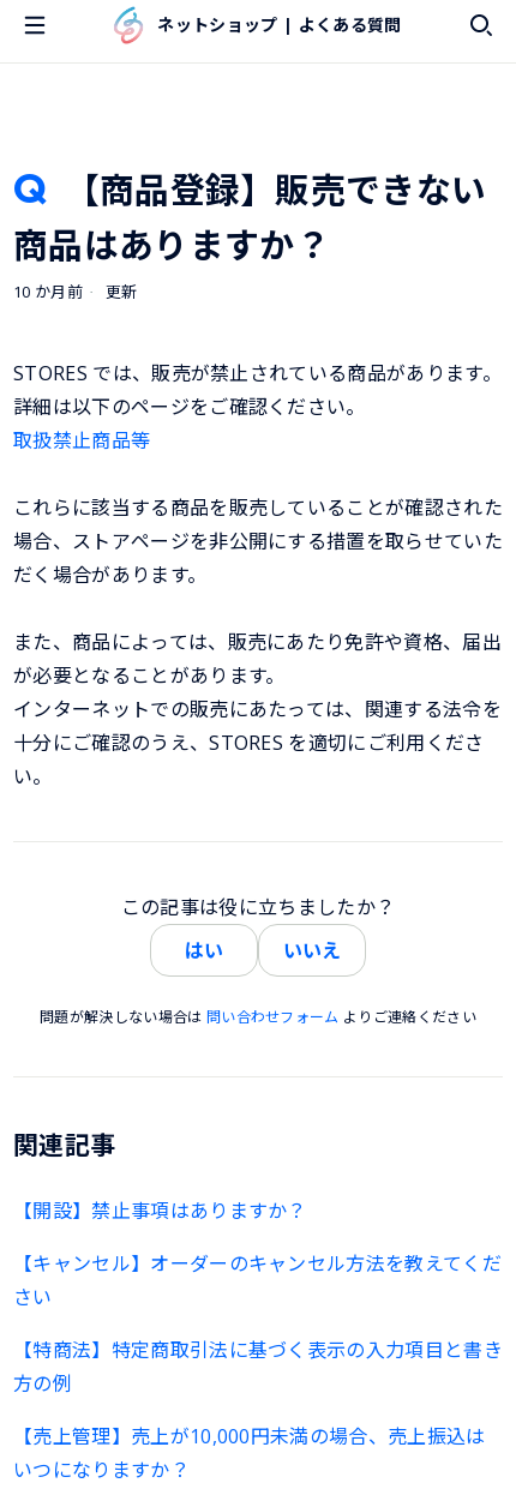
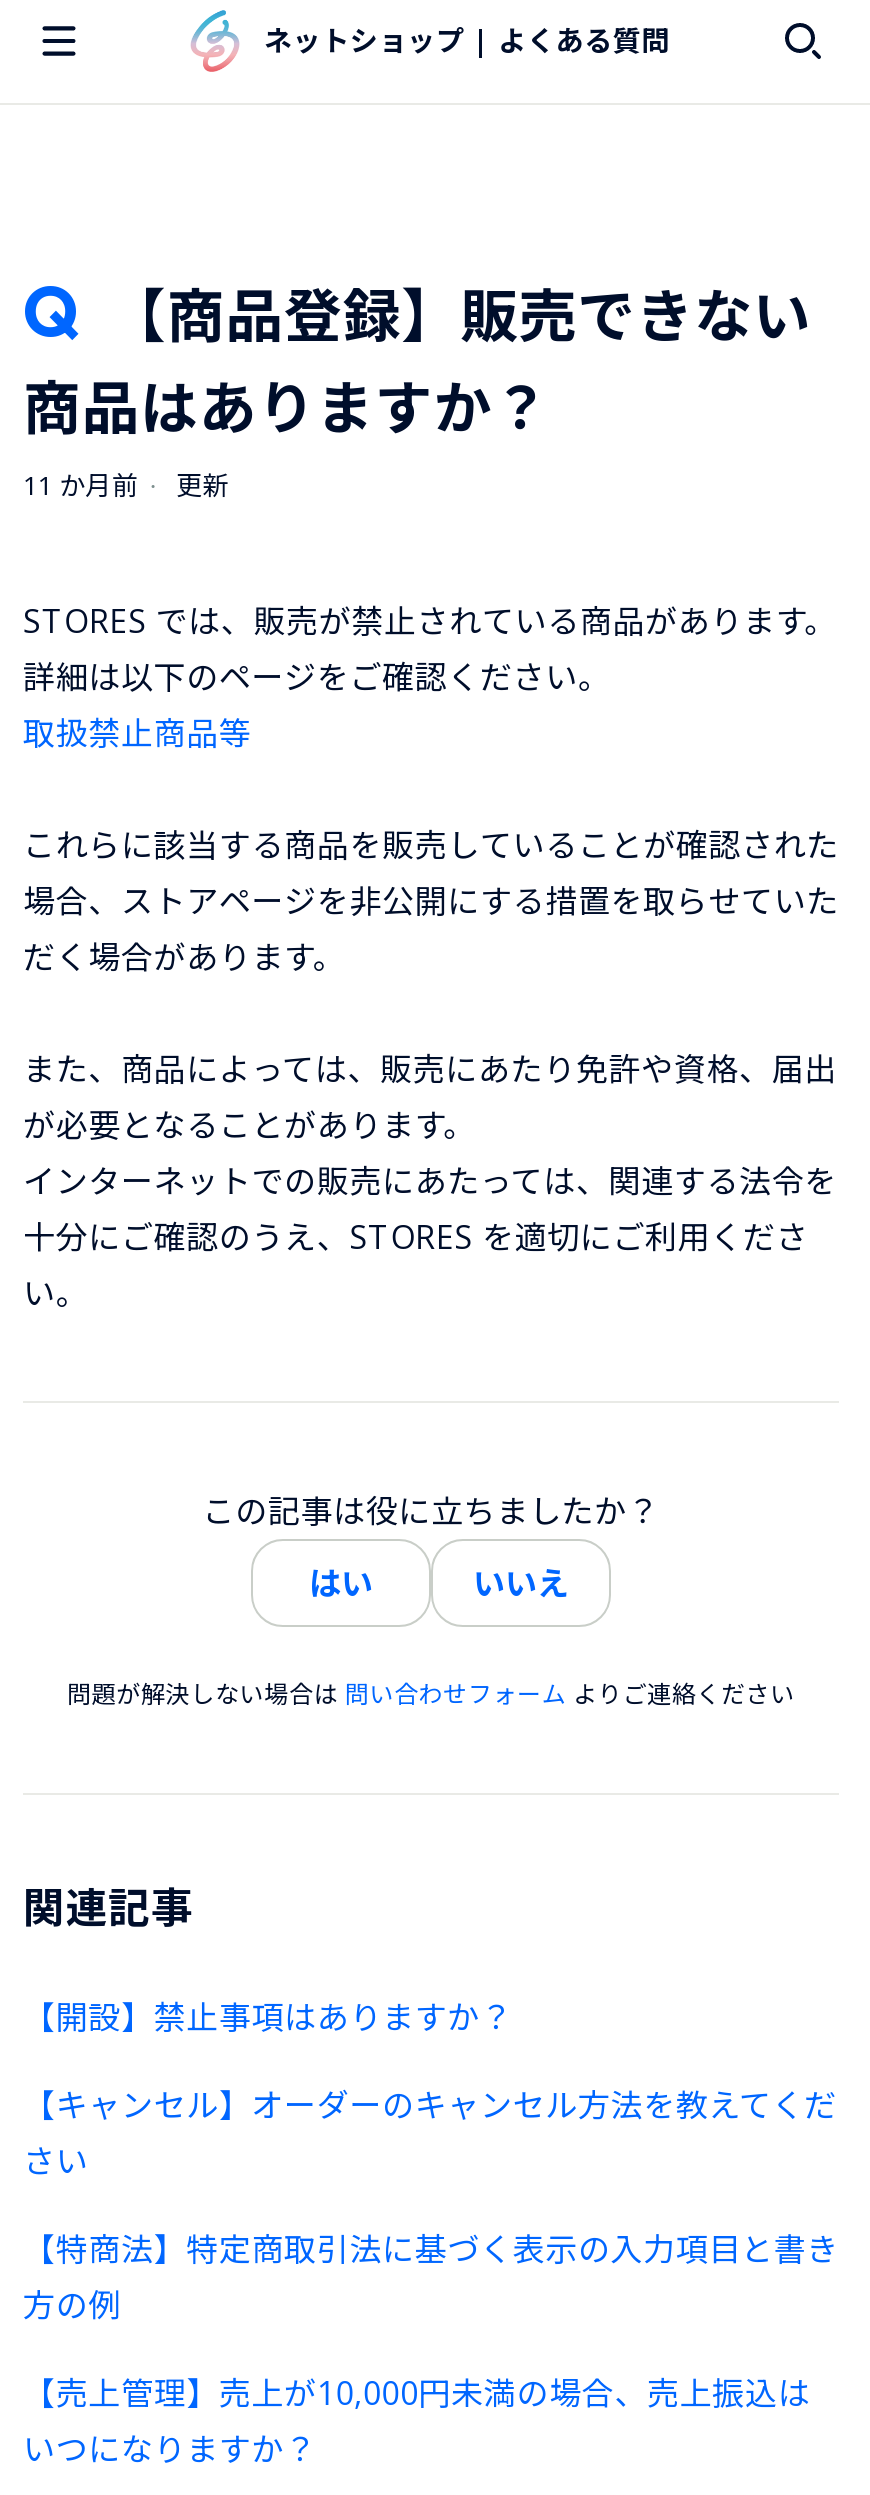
- 10 か月前 更新
+ 11 か月前 更新
